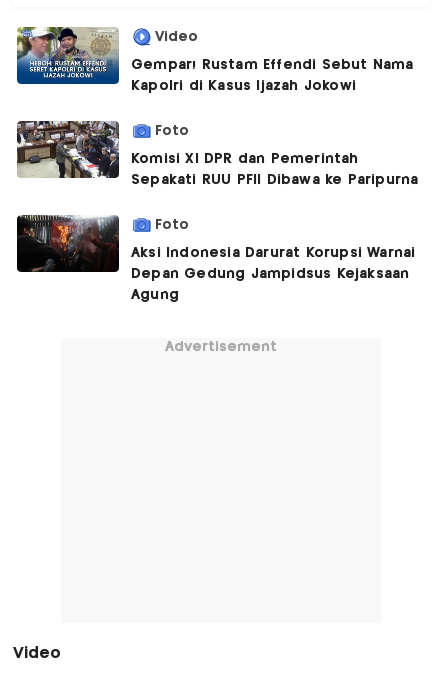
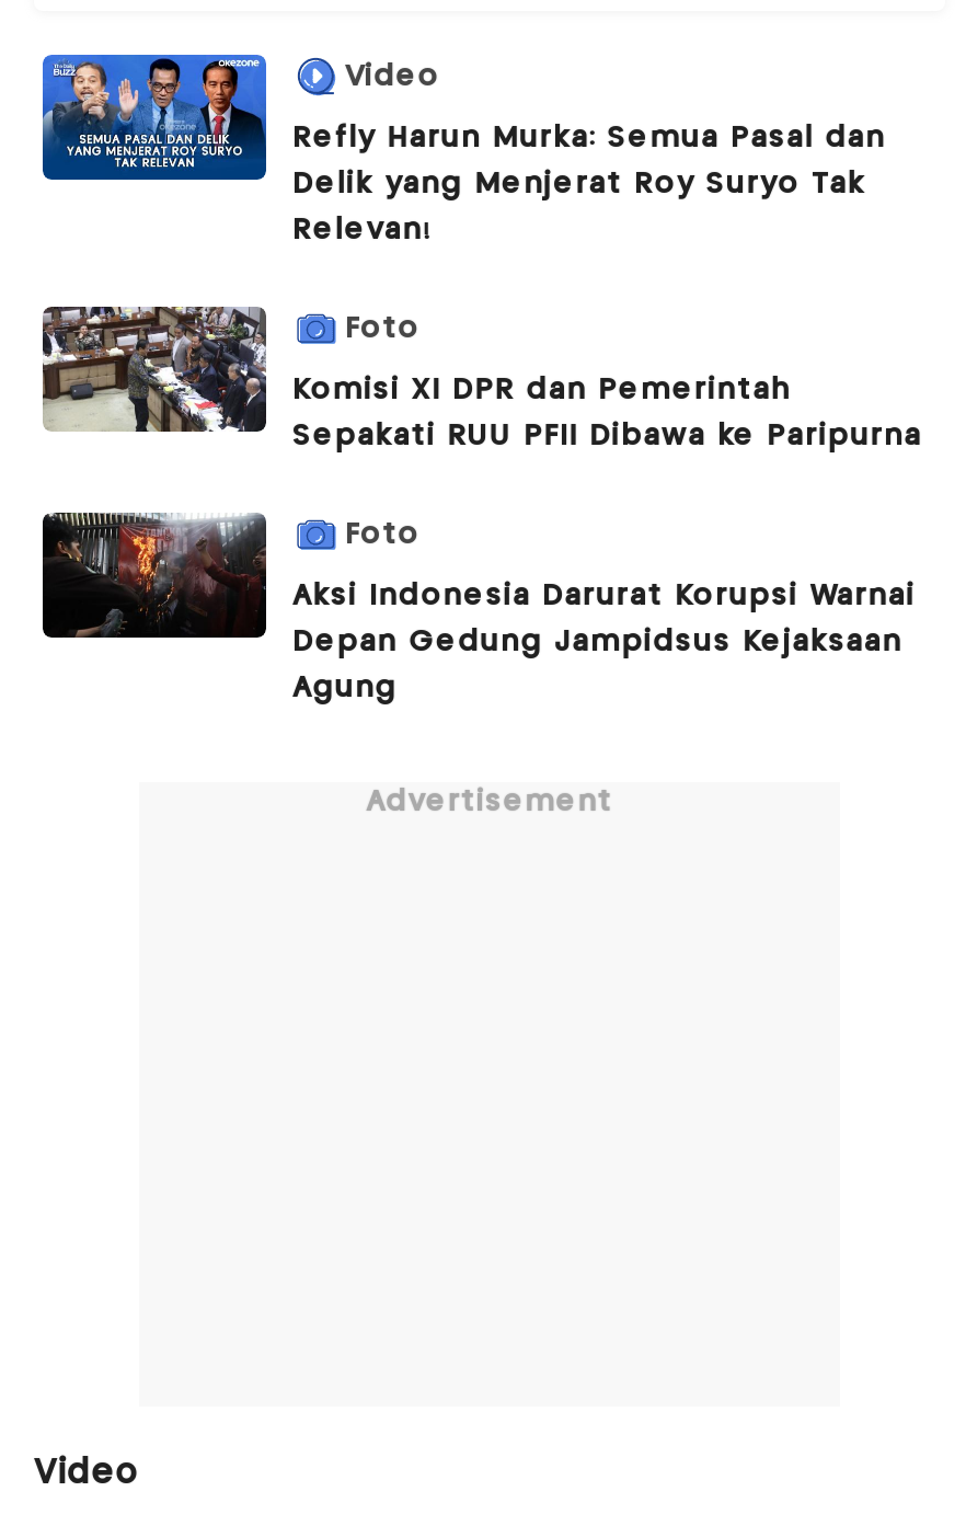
- [image]
- Gempar! Rustam Effendi Sebut Nama
- Kapolri di Kasus Ijazah Jokowi
+ [image]
+ Refly Harun Murka: Semua Pasal dan
+ Delik yang Menjerat Roy Suryo Tak
+ Relevan!
